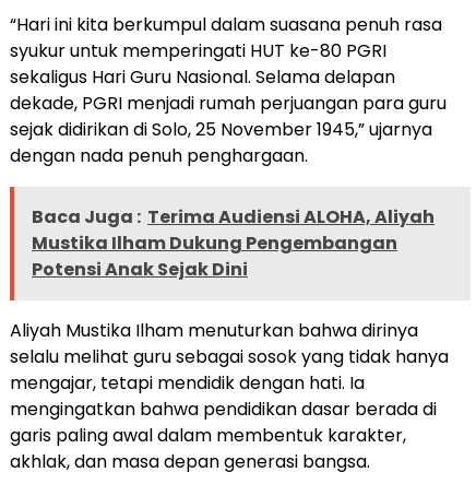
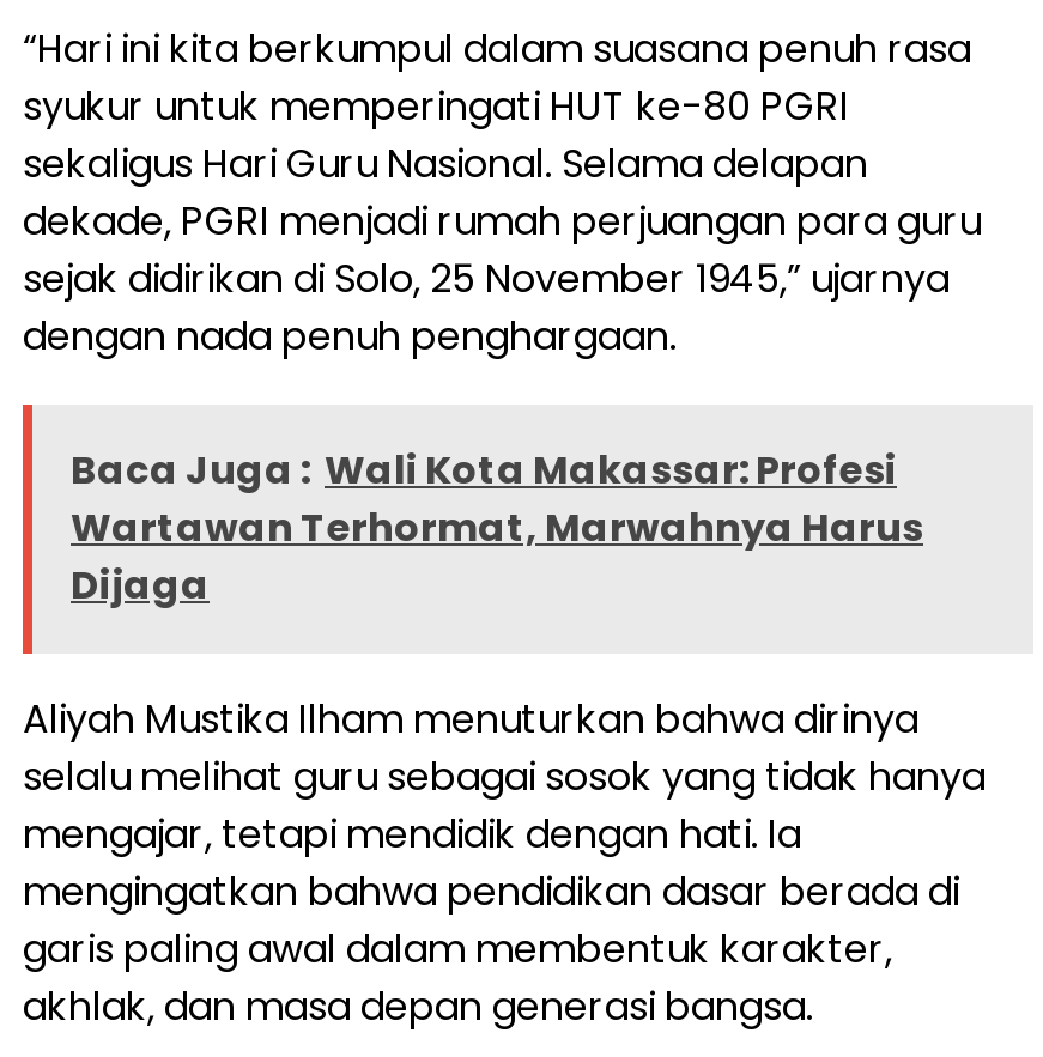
- Baca Juga : Terima Audiensi ALOHA, Aliyah
- Mustika Ilham Dukung Pengembangan
- Potensi Anak Sejak Dini
+ Baca Juga : Wali Kota Makassar: Profesi
+ Wartawan Terhormat, Marwahnya Harus
+ Dijaga
